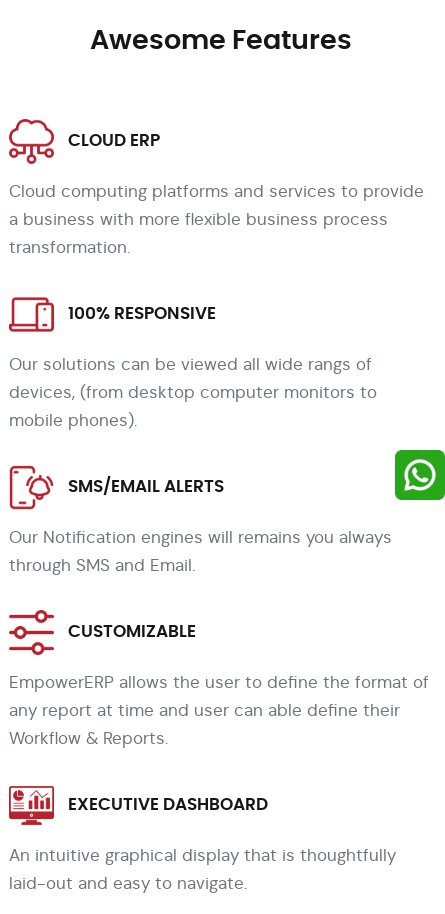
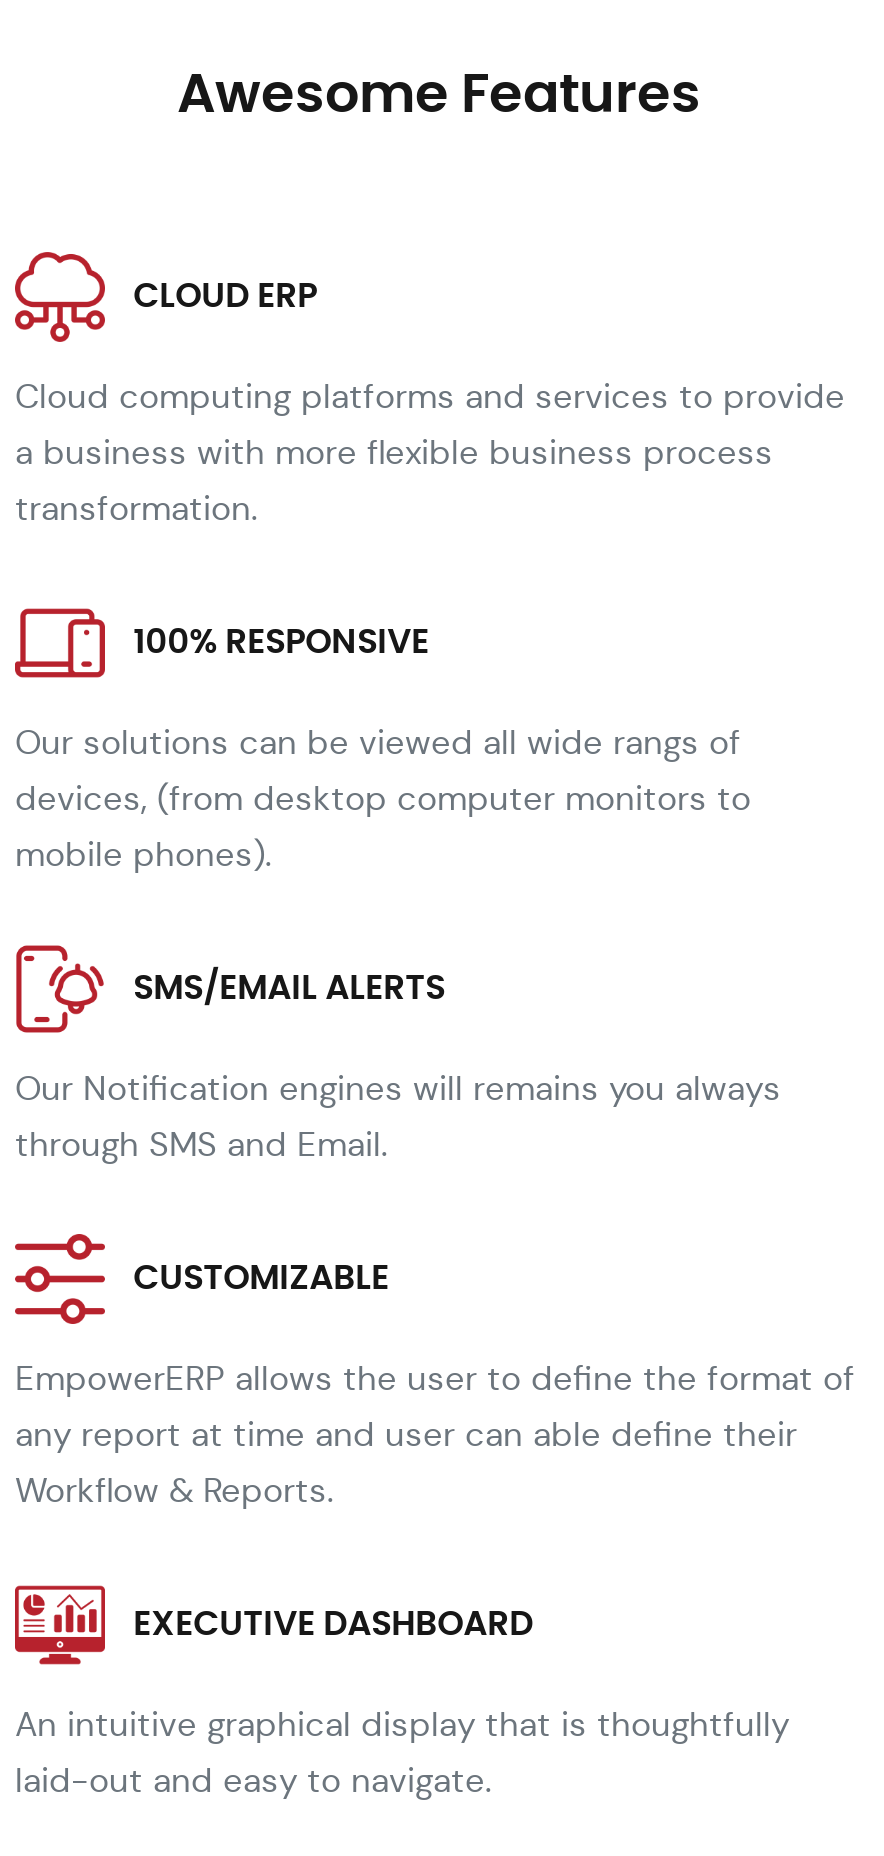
- [image]
